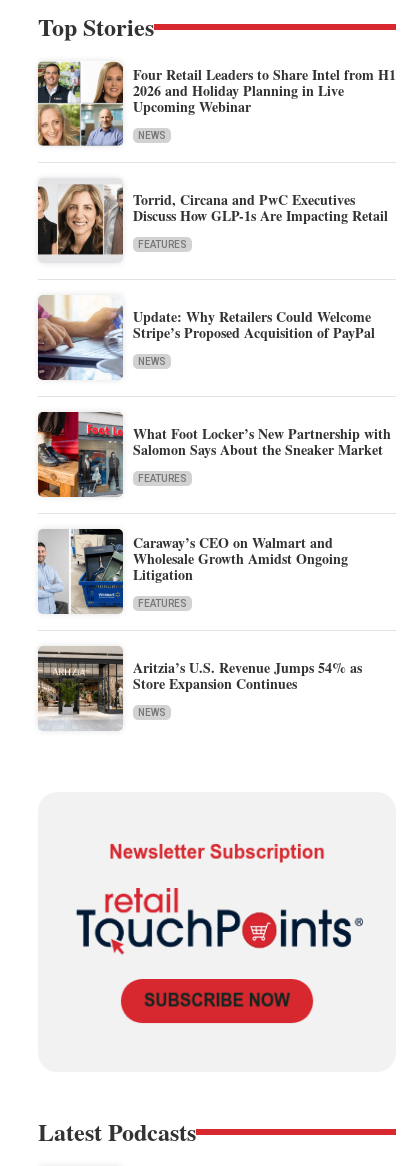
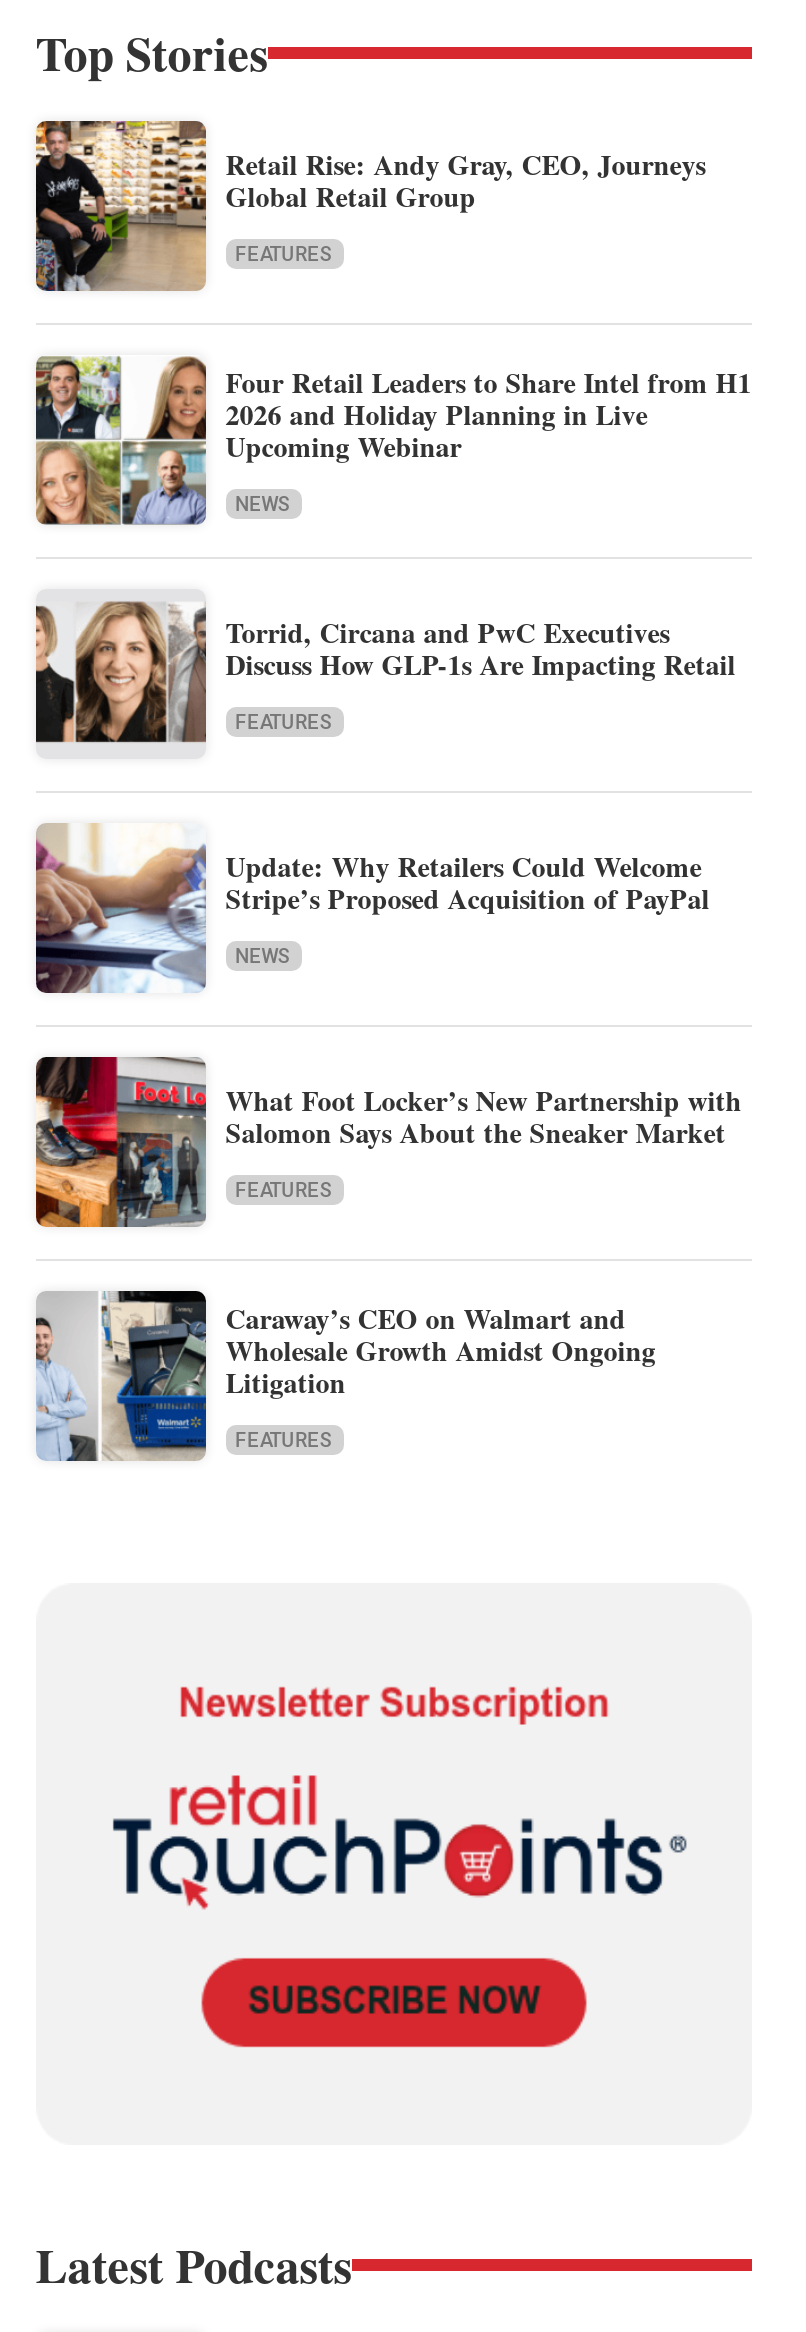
+ [image]
+ Retail Rise: Andy Gray, CEO, Journeys
+ Global Retail Group
+ FEATURES

moved down: [image] | Four Retail Leaders to Share Intel from H1 | 2026 and Holiday Planning in Live | ... | Litigation | FEATURES

- [image]
- Aritzia’s U.S. Revenue Jumps 54% as
- Store Expansion Continues
- NEWS
